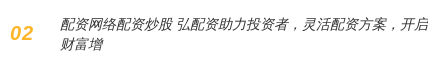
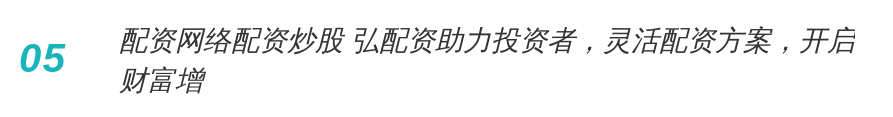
- 02
+ 05
